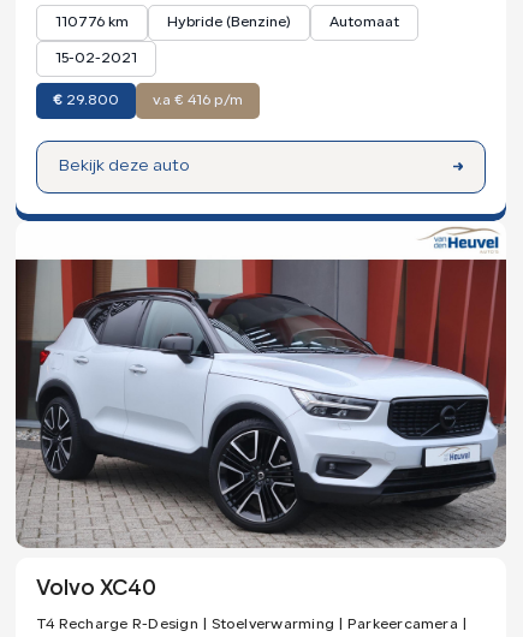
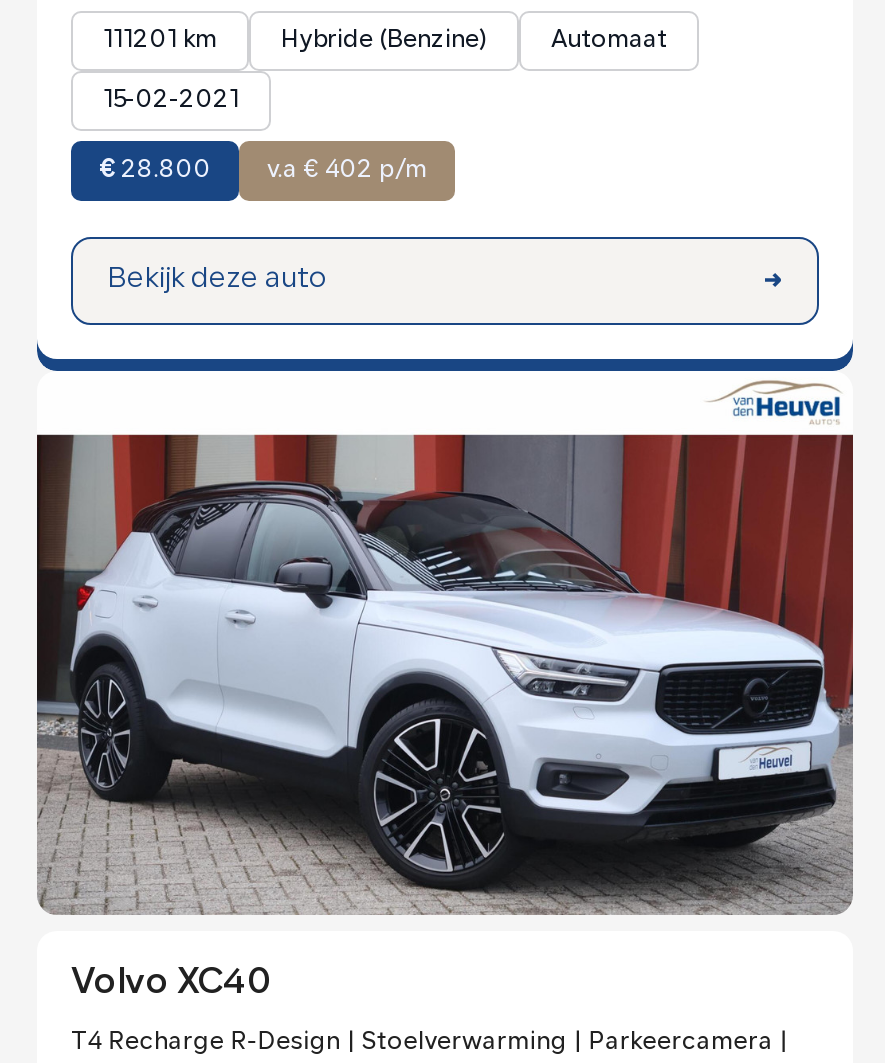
- 110776 km
+ 111201 km

- €29.800
+ €28.800

- v.a € 416 p/m
+ v.a € 402 p/m
